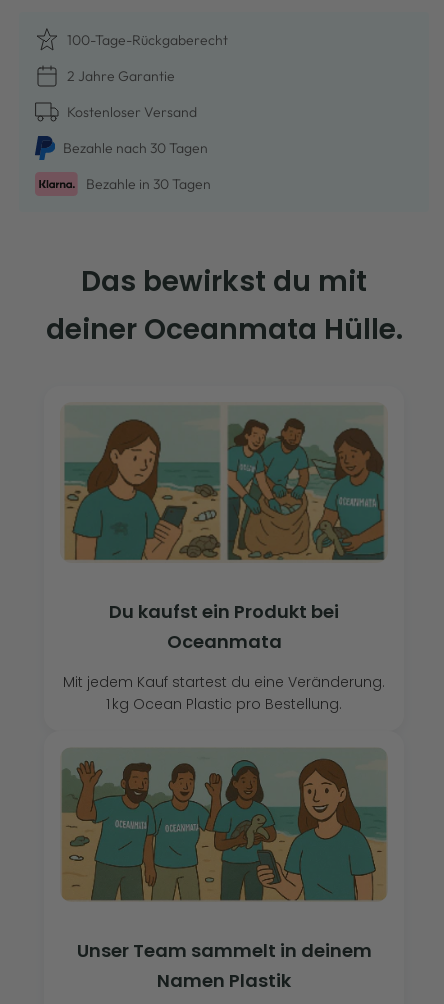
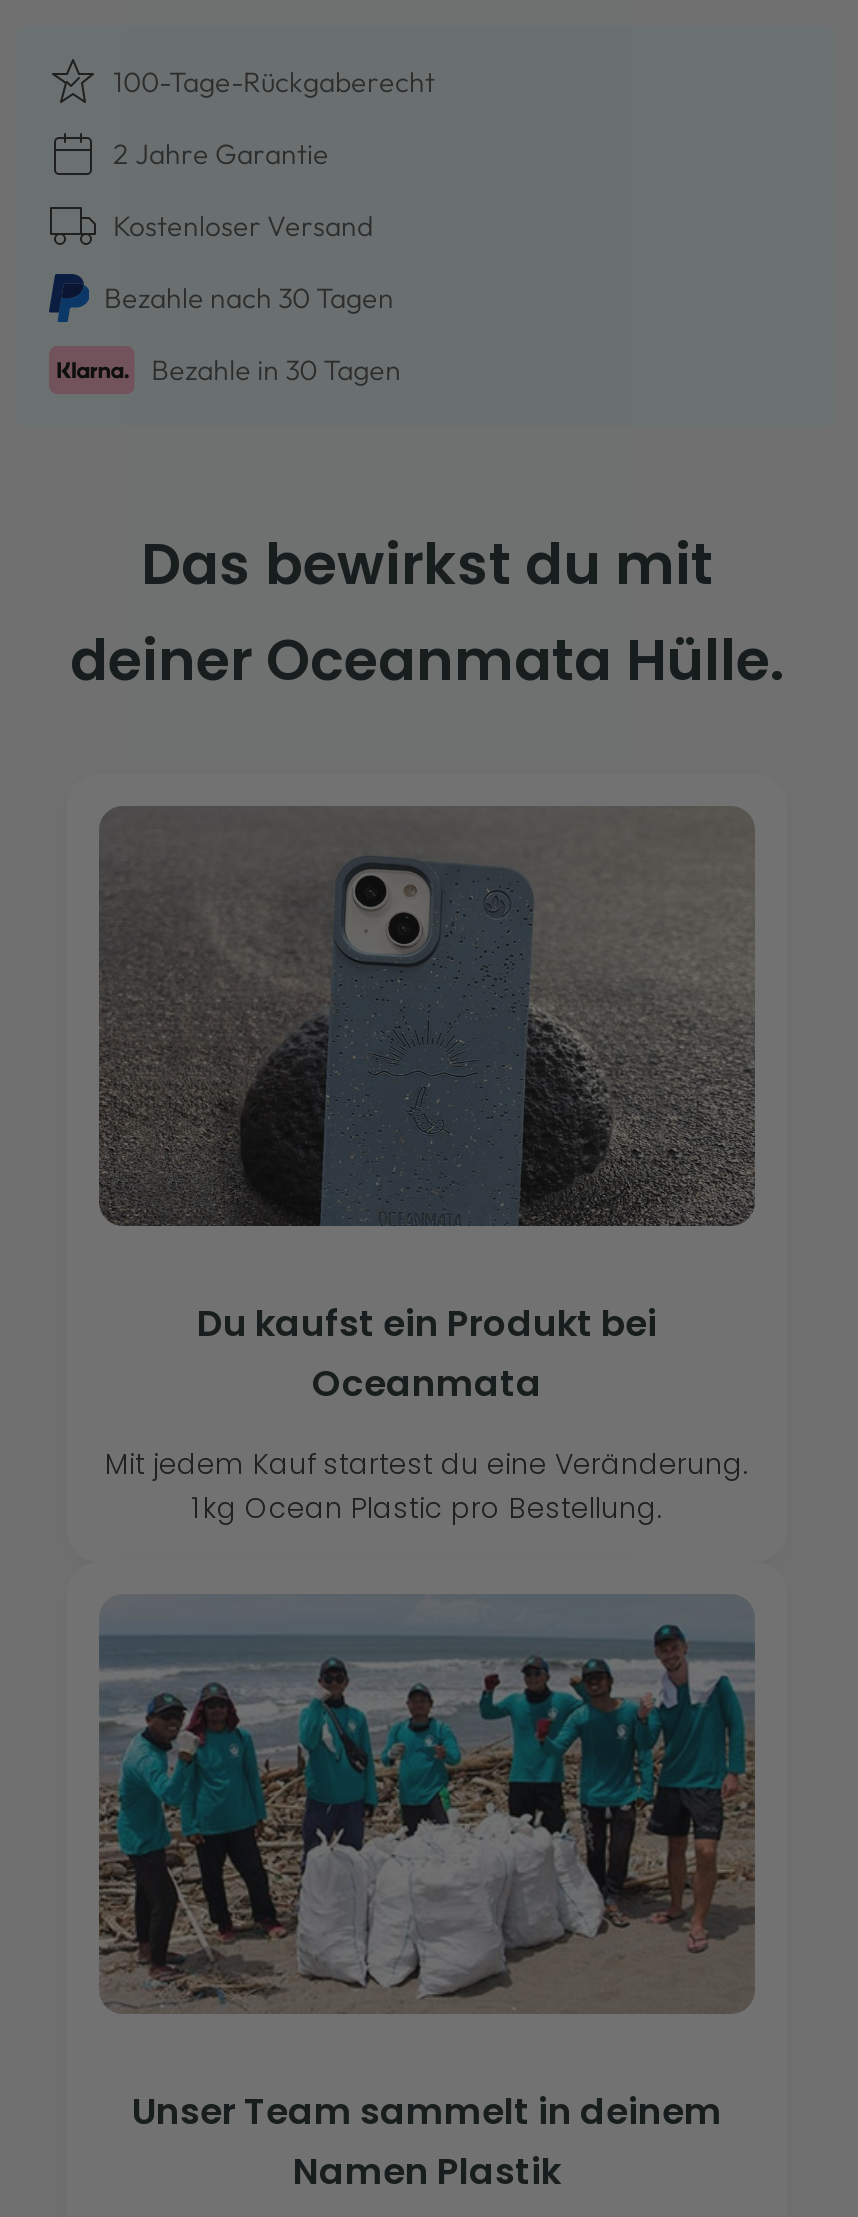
- [image]
+ [image]

- [image]
+ [image]
